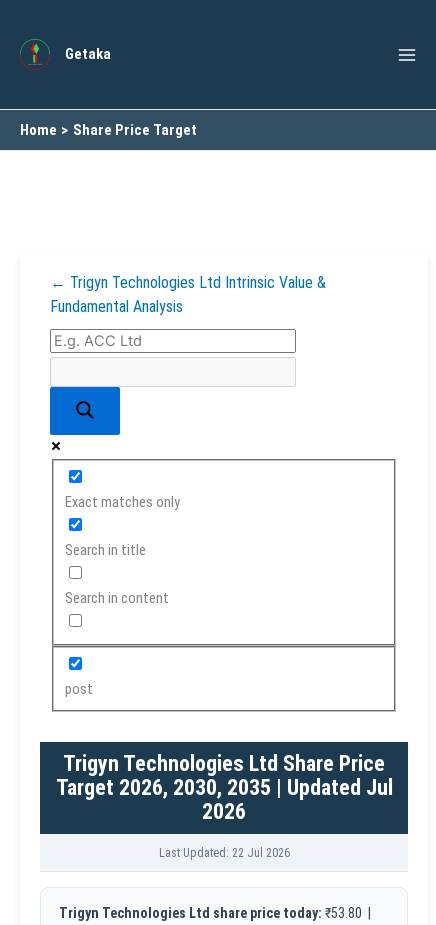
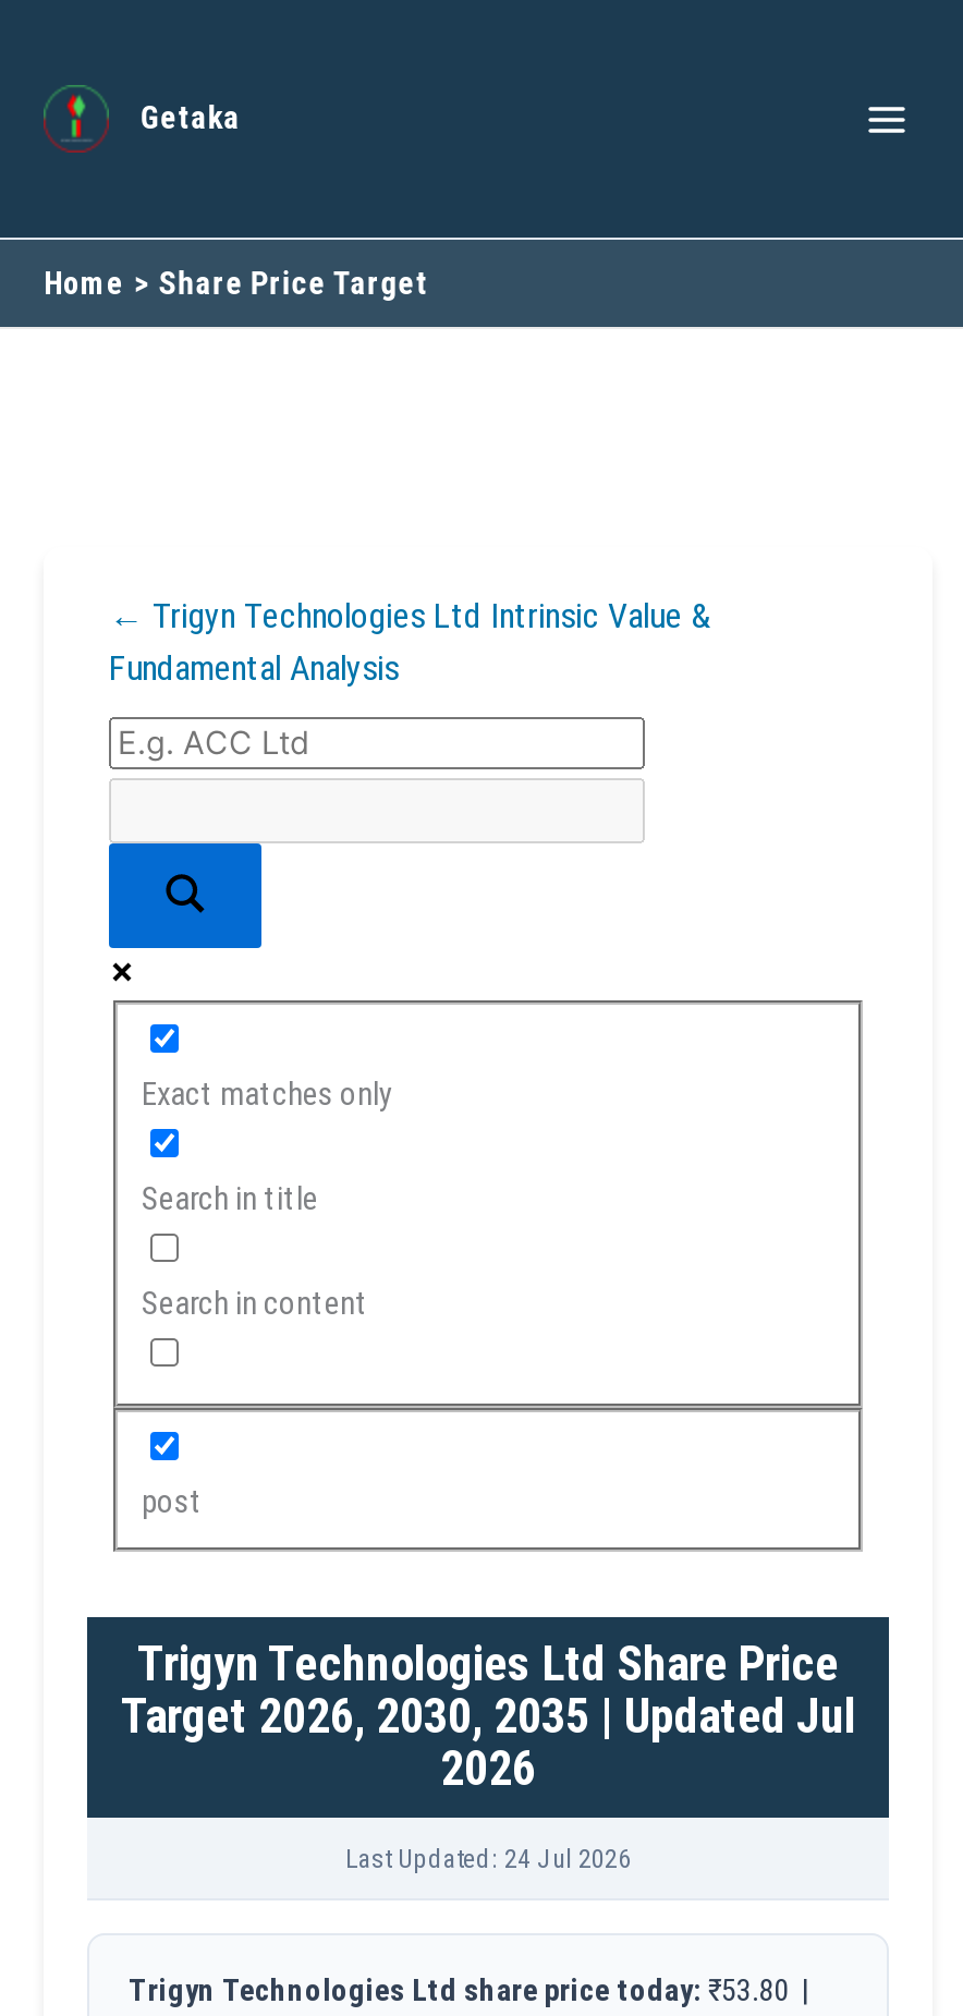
- Last Updated: 22 Jul 2026
+ Last Updated: 24 Jul 2026
